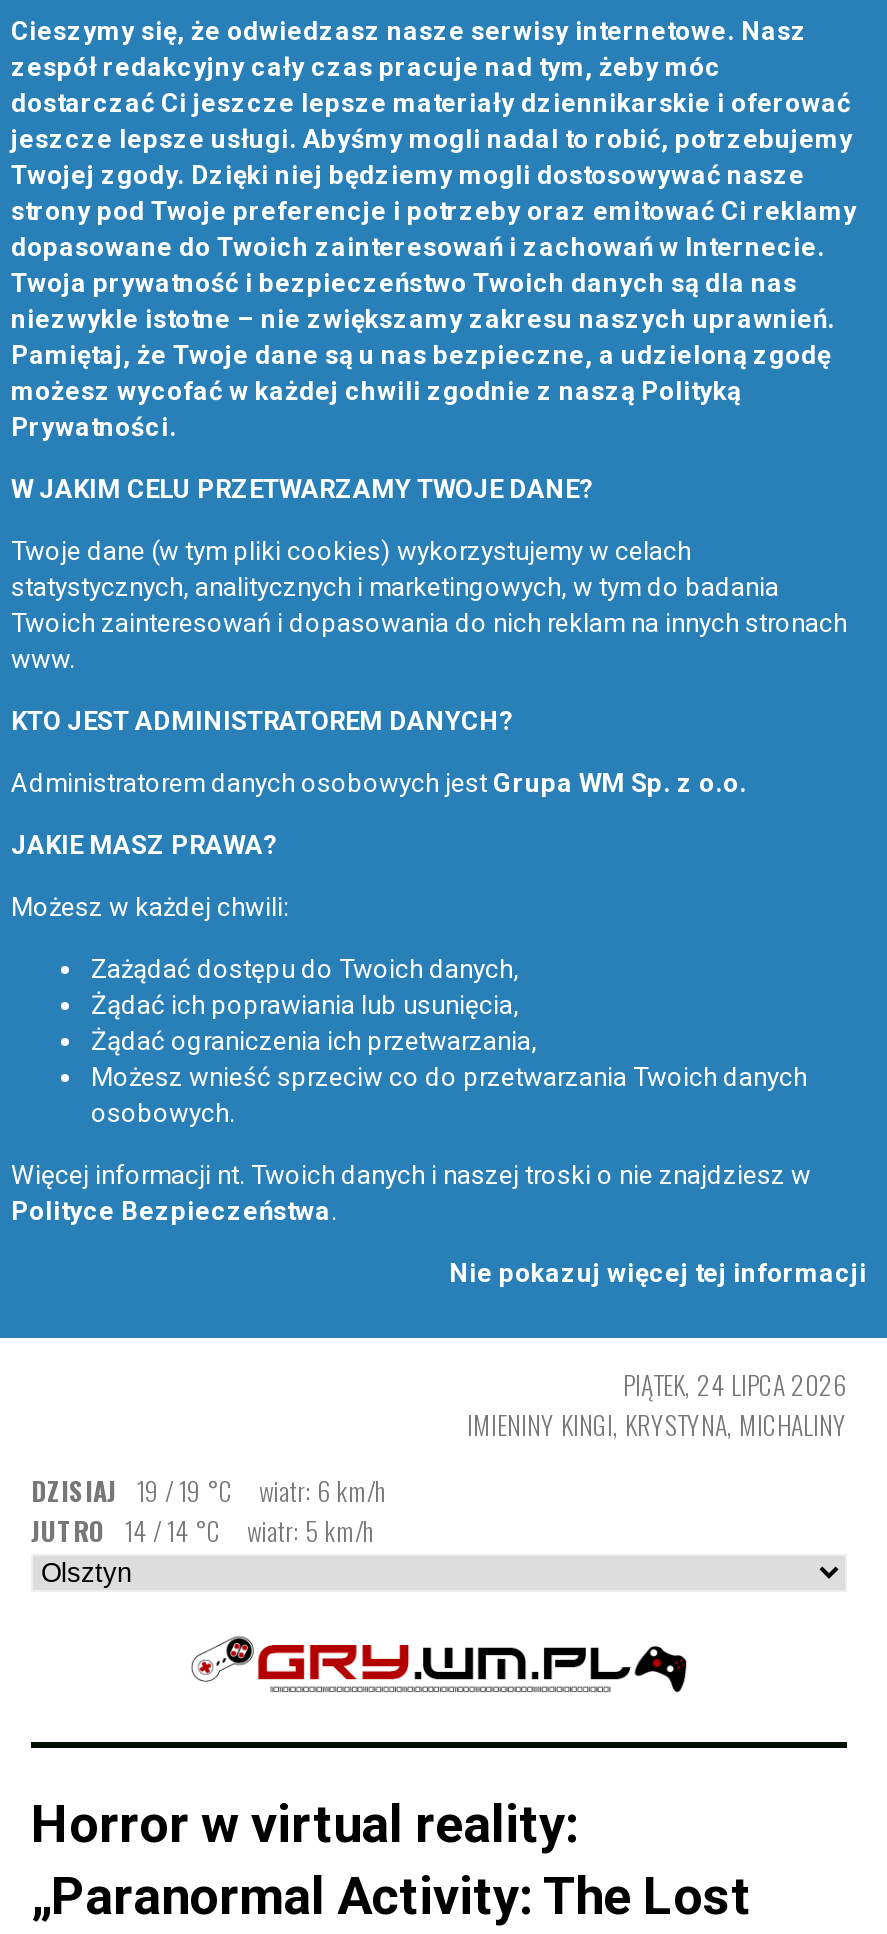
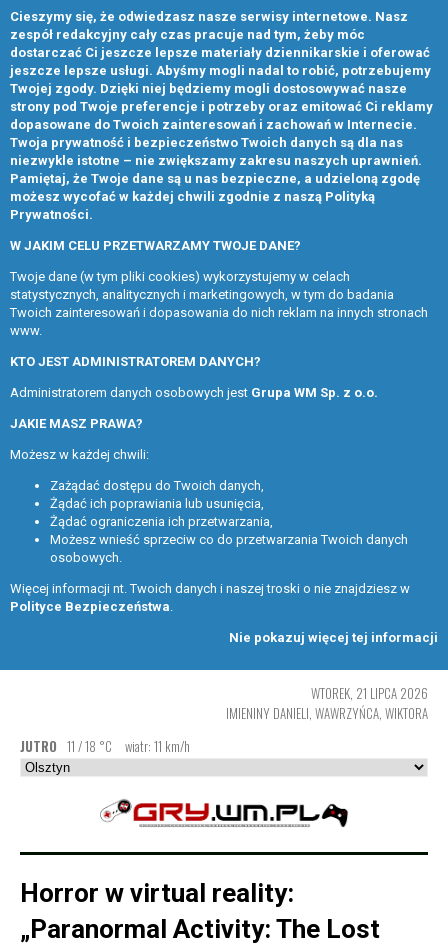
- PIĄTEK, 24 LIPCA 2026
- IMIENINY KINGI, KRYSTYNA, MICHALINY
+ WTOREK, 21 LIPCA 2026
+ IMIENINY DANIELI, WAWRZYŃCA, WIKTORA

- DZISIAJ 19 / 19 °C
- wiatr: 6 km/h
- JUTRO 14 / 14 °C
- wiatr: 5 km/h
+ JUTRO 11 / 18 °C
+ wiatr: 11 km/h
